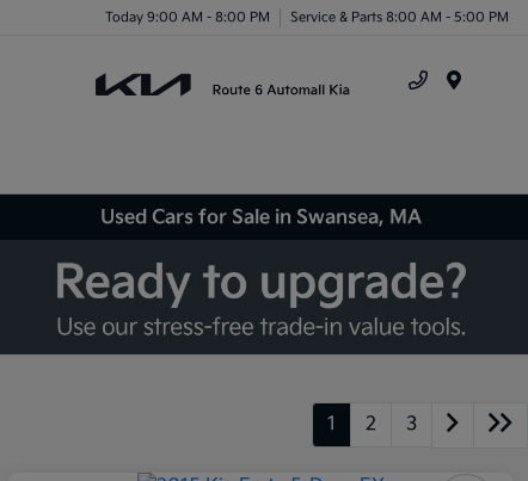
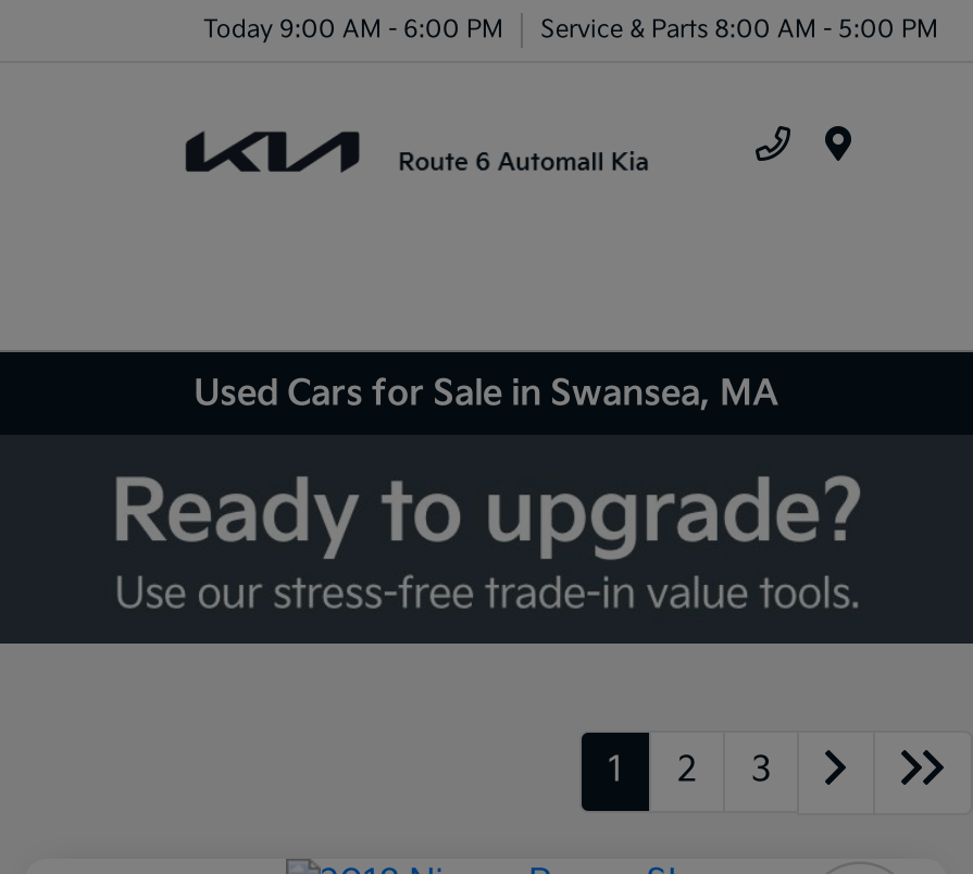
- Today 9:00 AM - 8:00 PM Service & Parts 8:00 AM - 5:00 PM
+ Today 9:00 AM - 6:00 PM Service & Parts 8:00 AM - 5:00 PM
